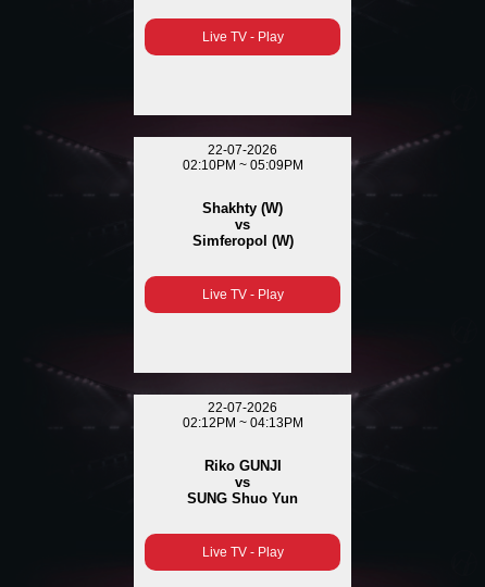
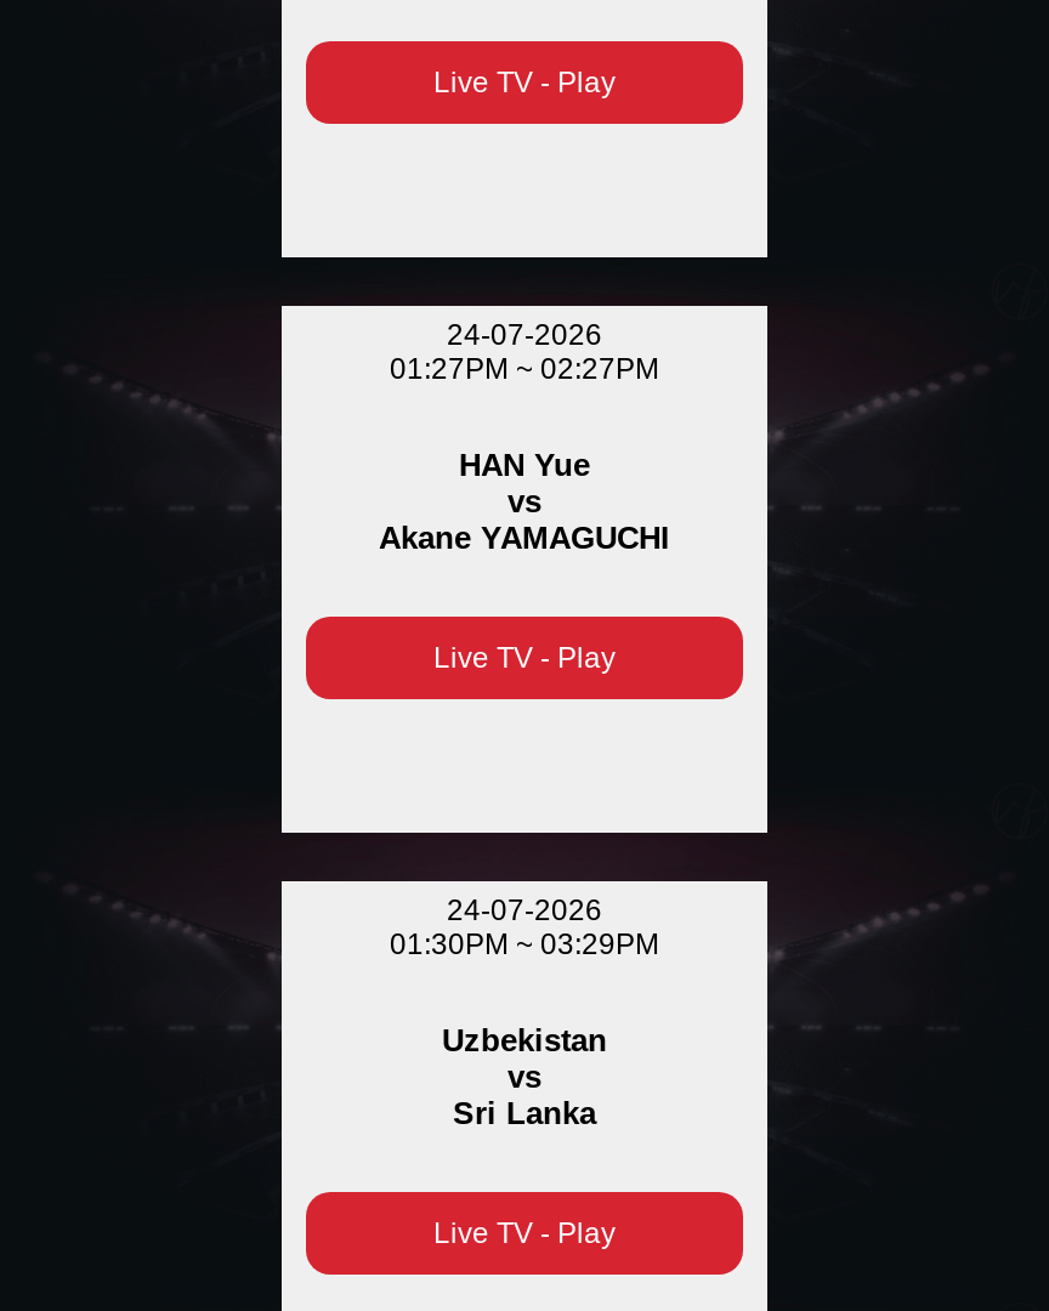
- 22-07-2026
- 02:10PM ~ 05:09PM
+ 24-07-2026
+ 01:27PM ~ 02:27PM

- Shakhty (W)
+ HAN Yue

- Simferopol (W)
+ Akane YAMAGUCHI

- 22-07-2026
- 02:12PM ~ 04:13PM
+ 24-07-2026
+ 01:30PM ~ 03:29PM

- Riko GUNJI
+ Uzbekistan

- SUNG Shuo Yun
+ Sri Lanka
